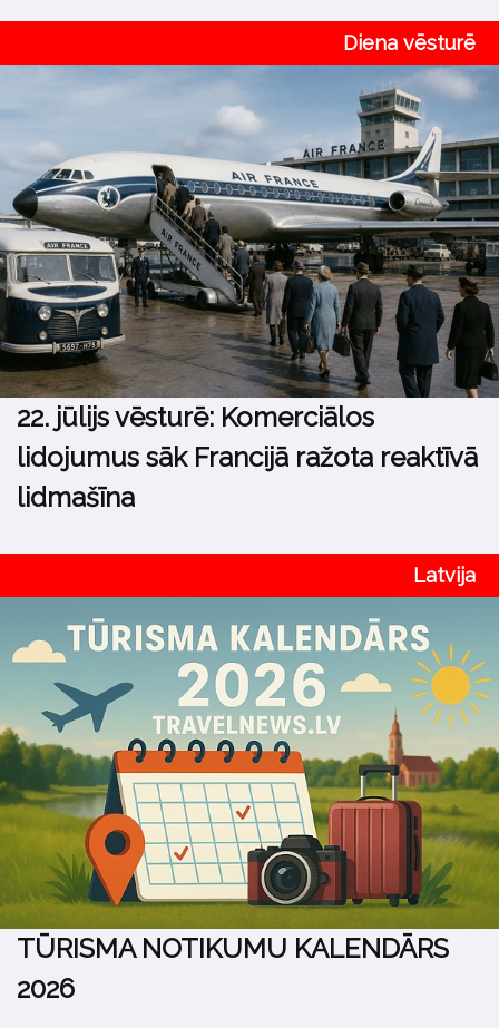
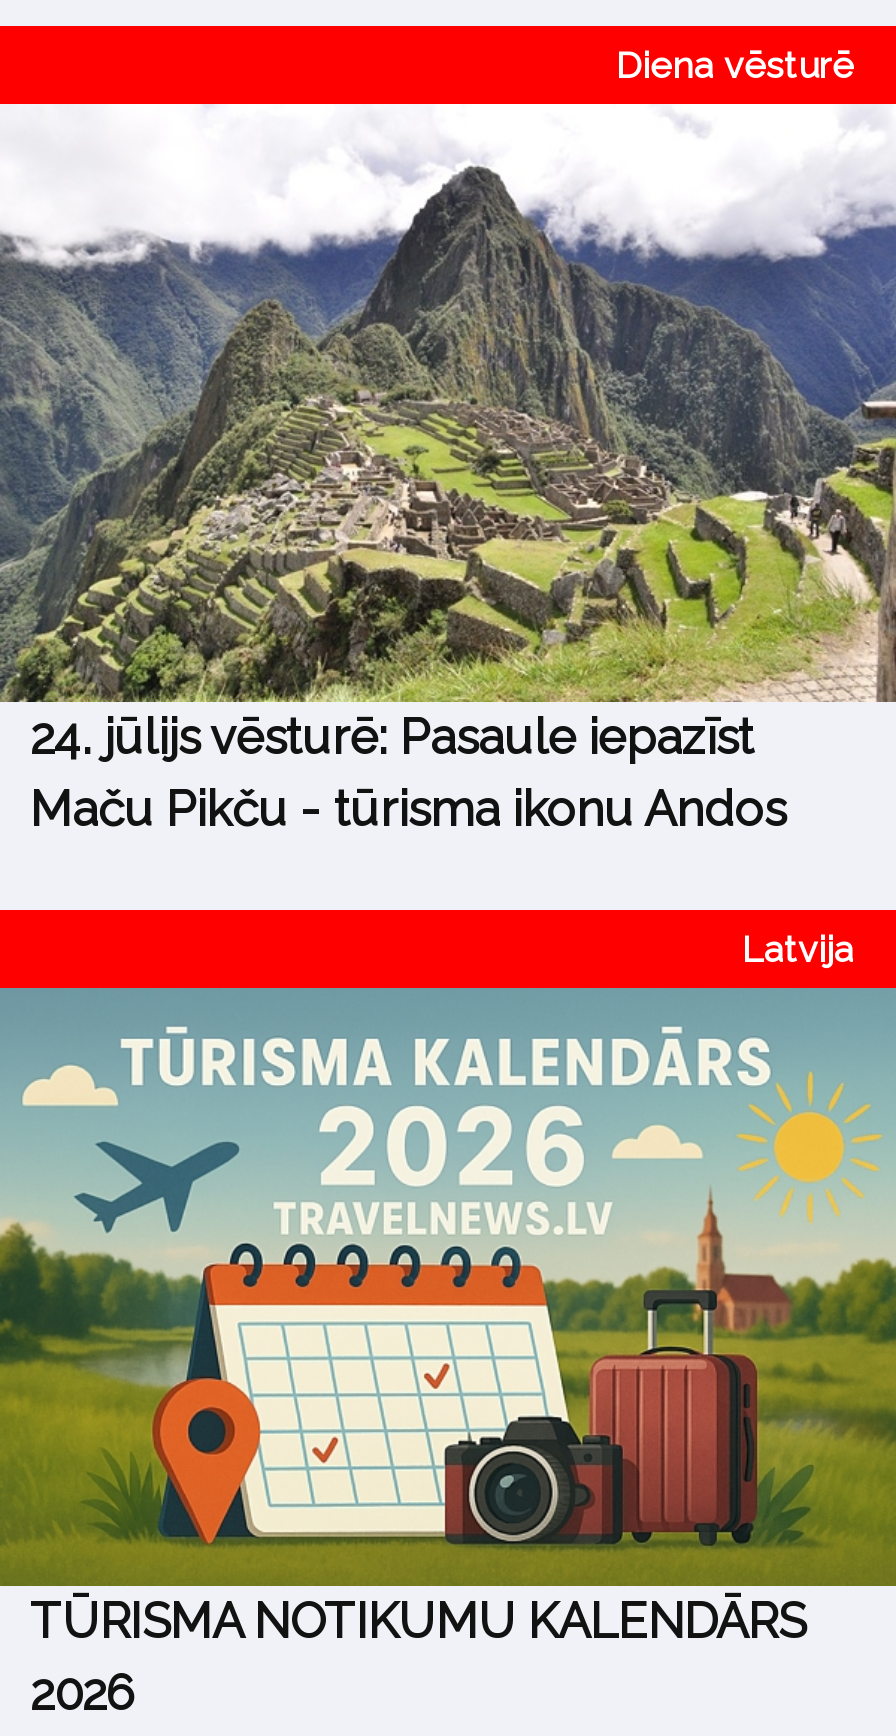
- [image]
- 22. jūlijs vēsturē: Komerciālos
- lidojumus sāk Francijā ražota reaktīvā
- lidmašīna
+ [image]
+ 24. jūlijs vēsturē: Pasaule iepazīst
+ Maču Pikču - tūrisma ikonu Andos
